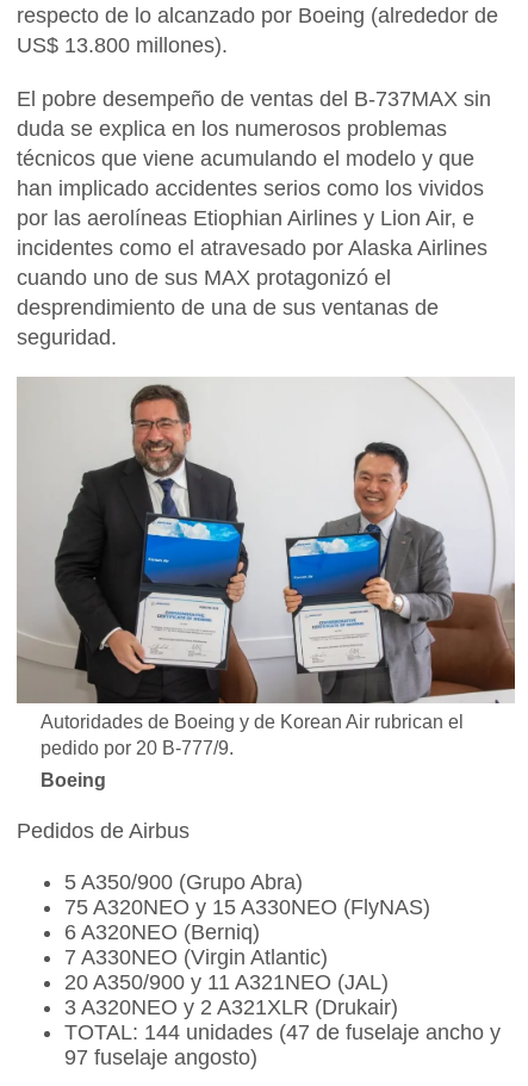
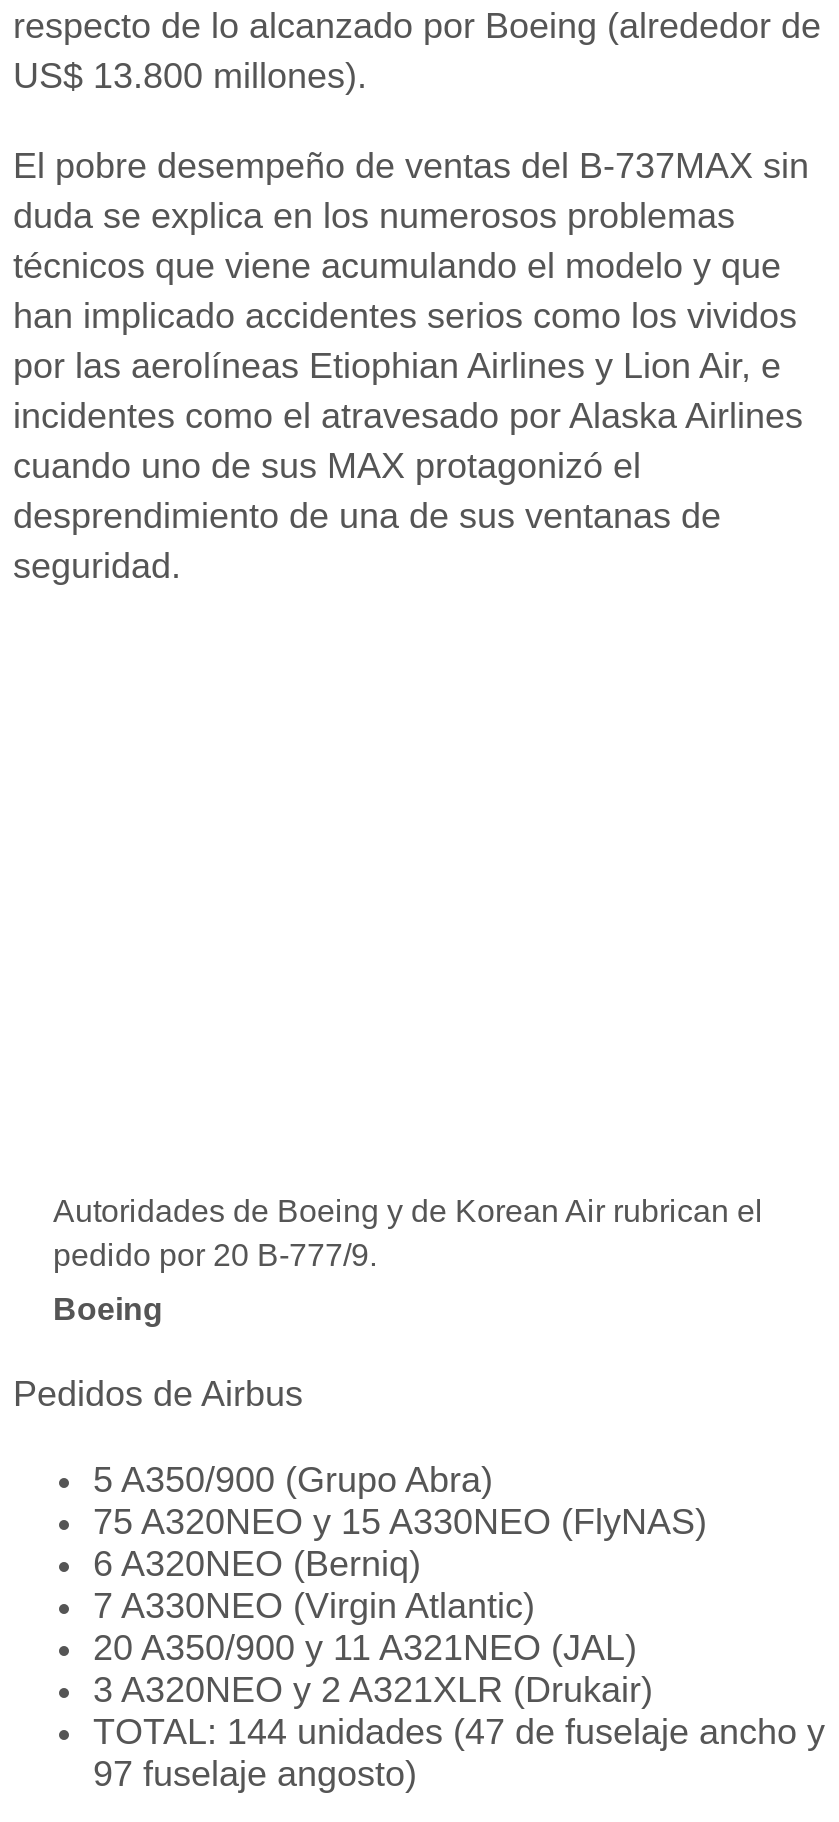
- [image]
